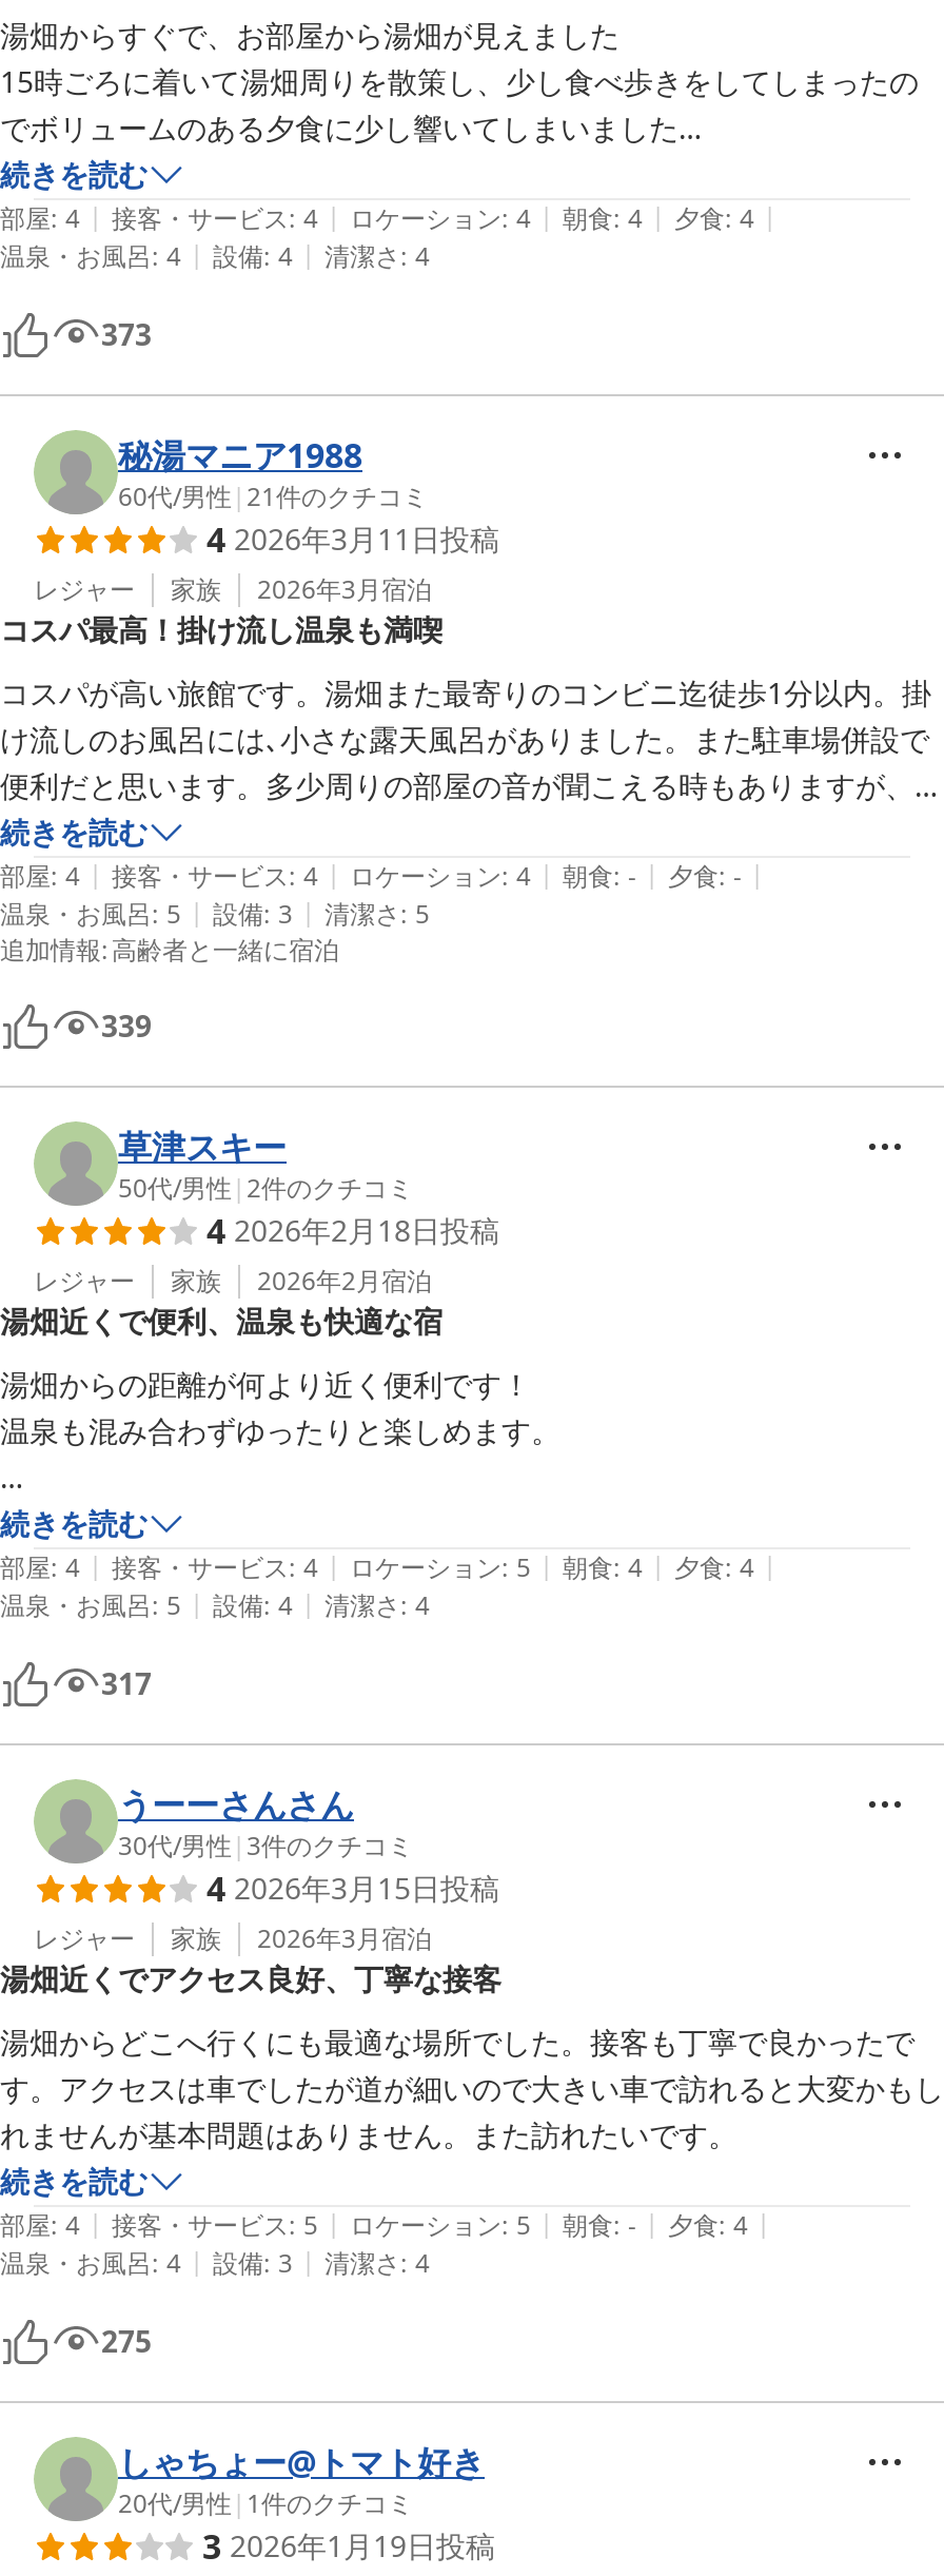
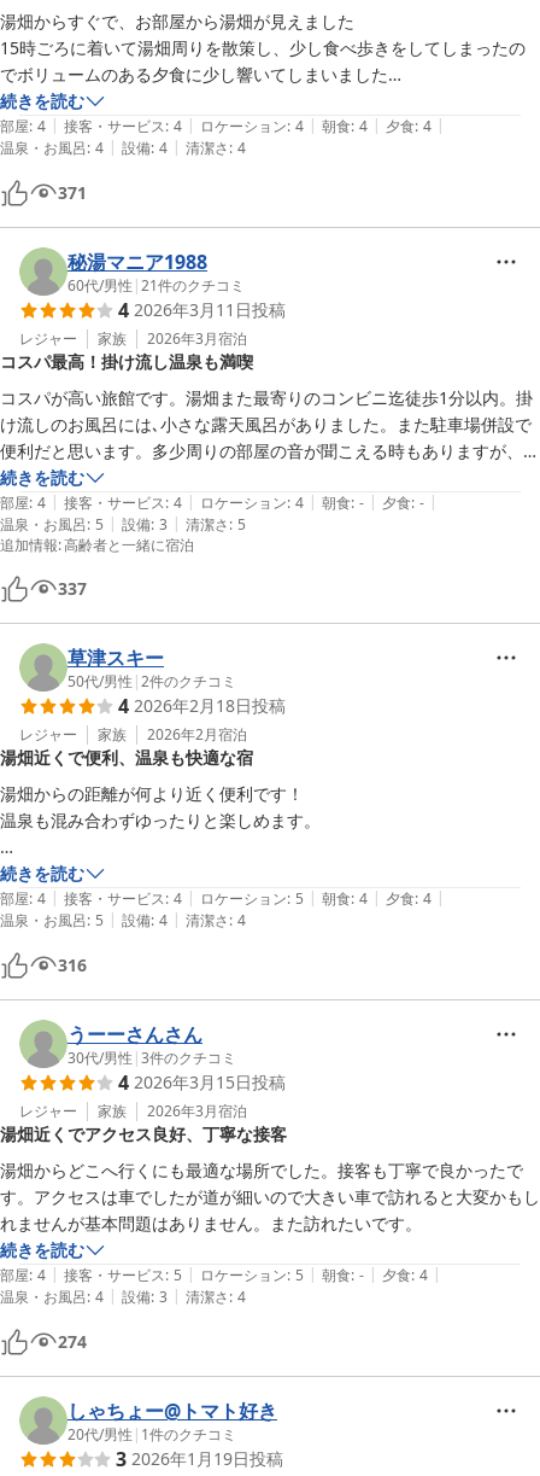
- 373
+ 371

- 339
+ 337

- 317
+ 316

- 275
+ 274
